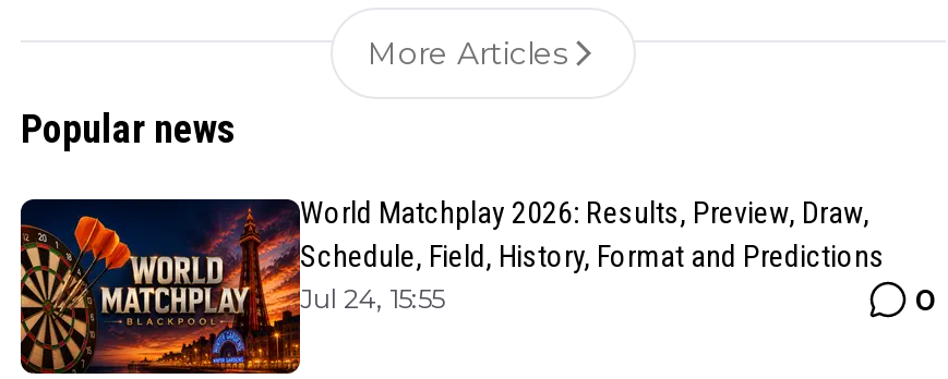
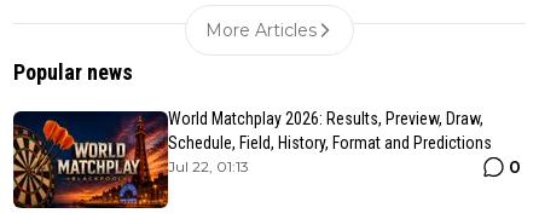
- Jul 24, 15:55
+ Jul 22, 01:13
